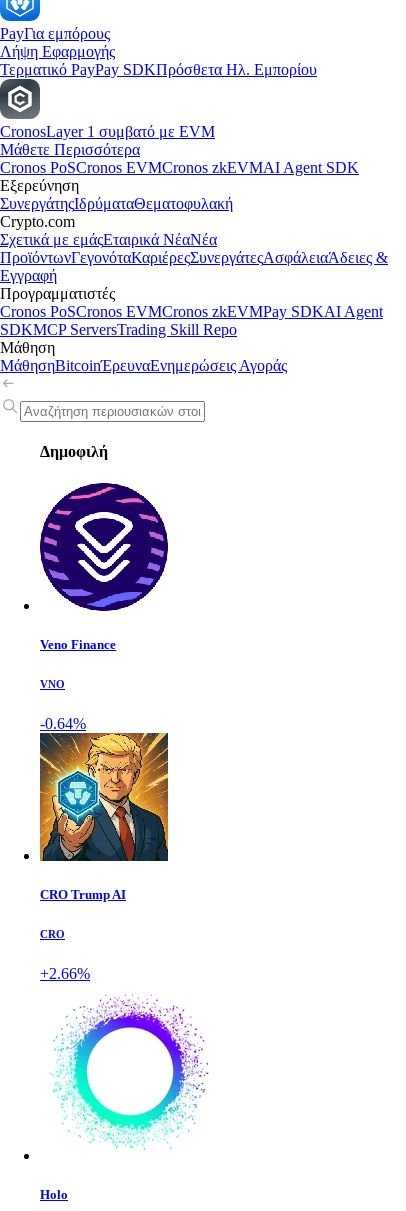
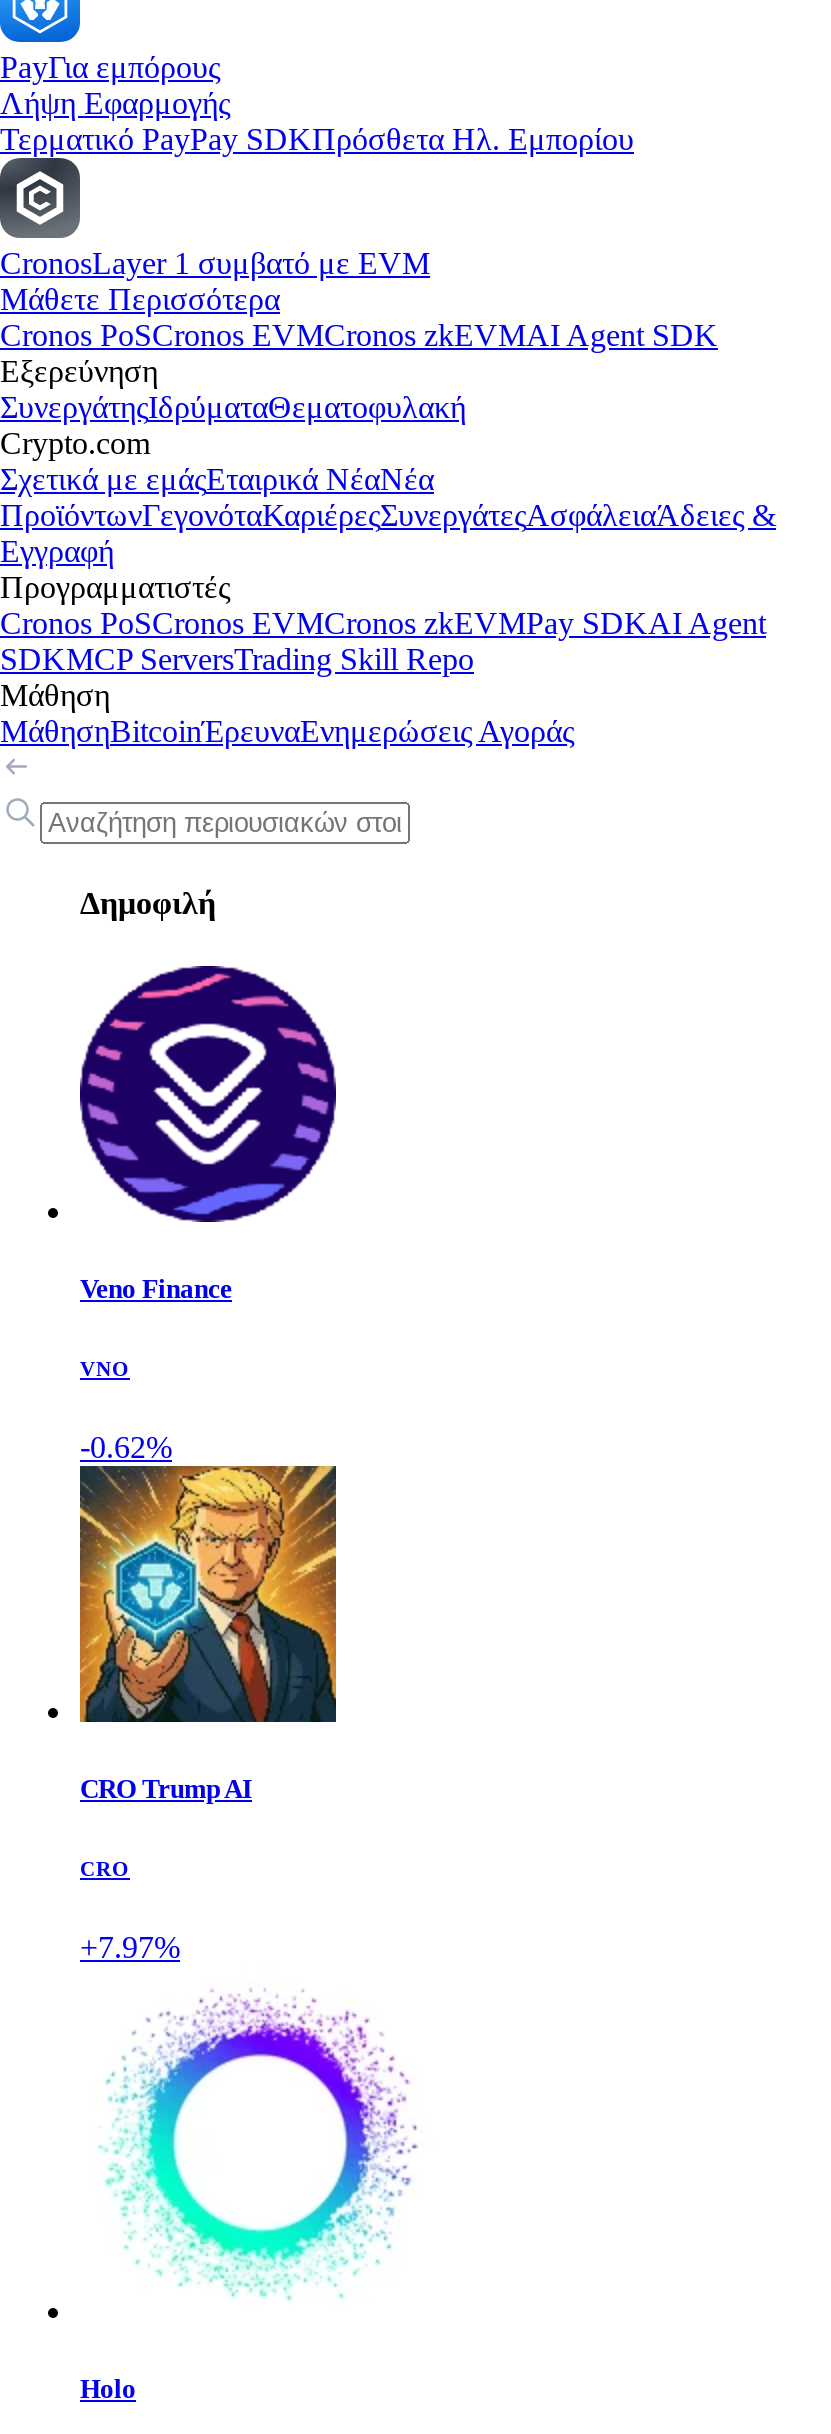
- -0.64%
+ -0.62%

- +2.66%
+ +7.97%
